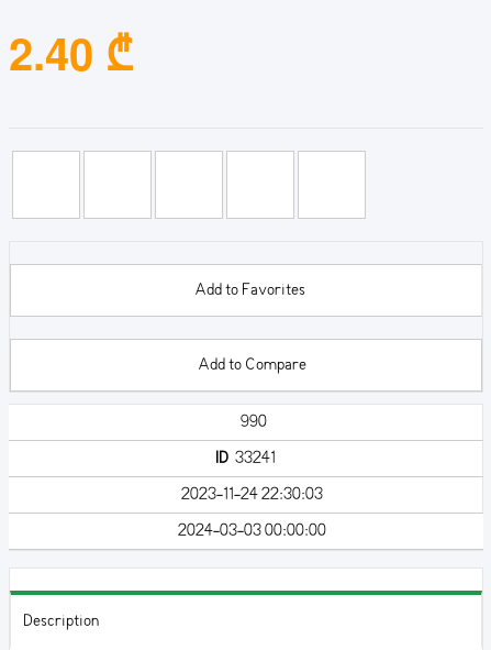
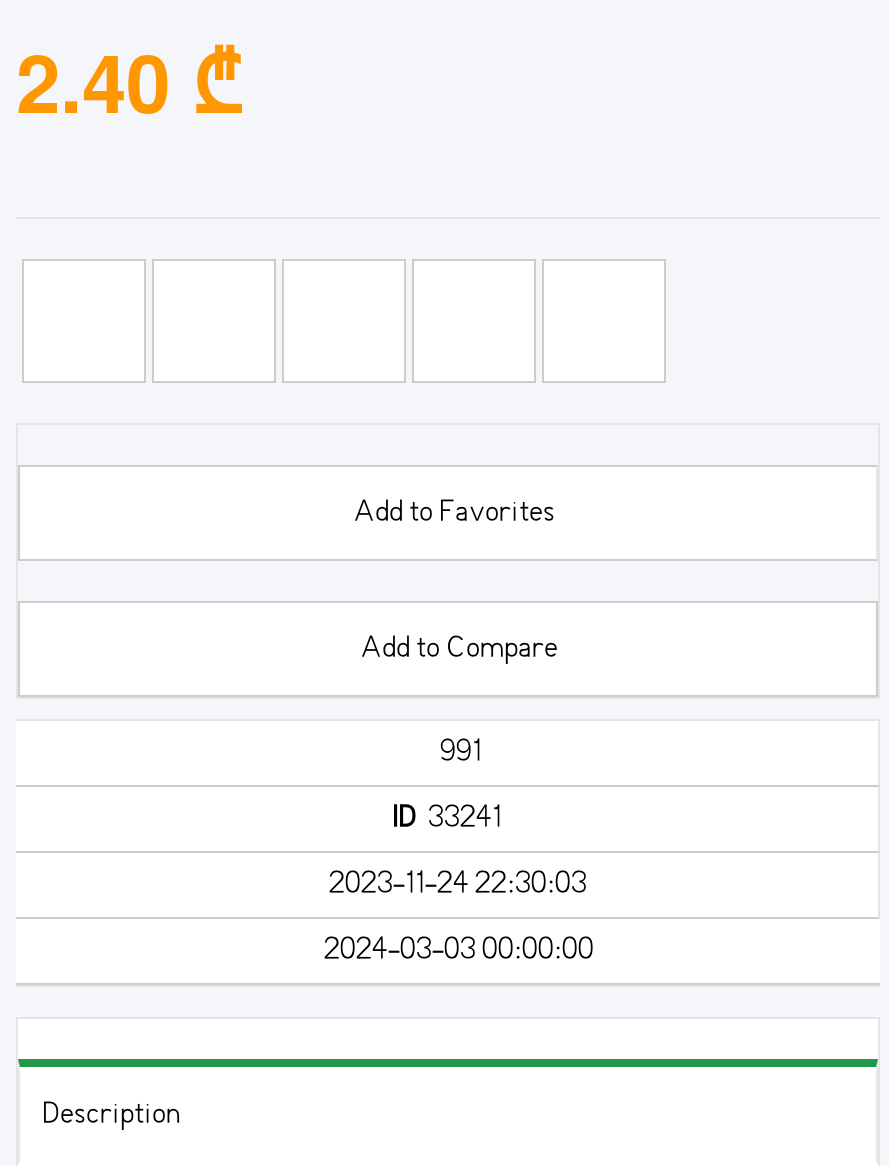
- 990
+ 991
